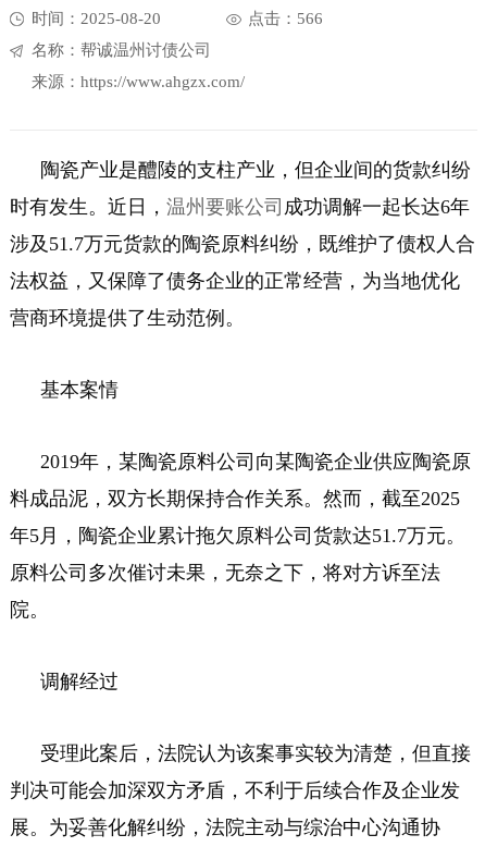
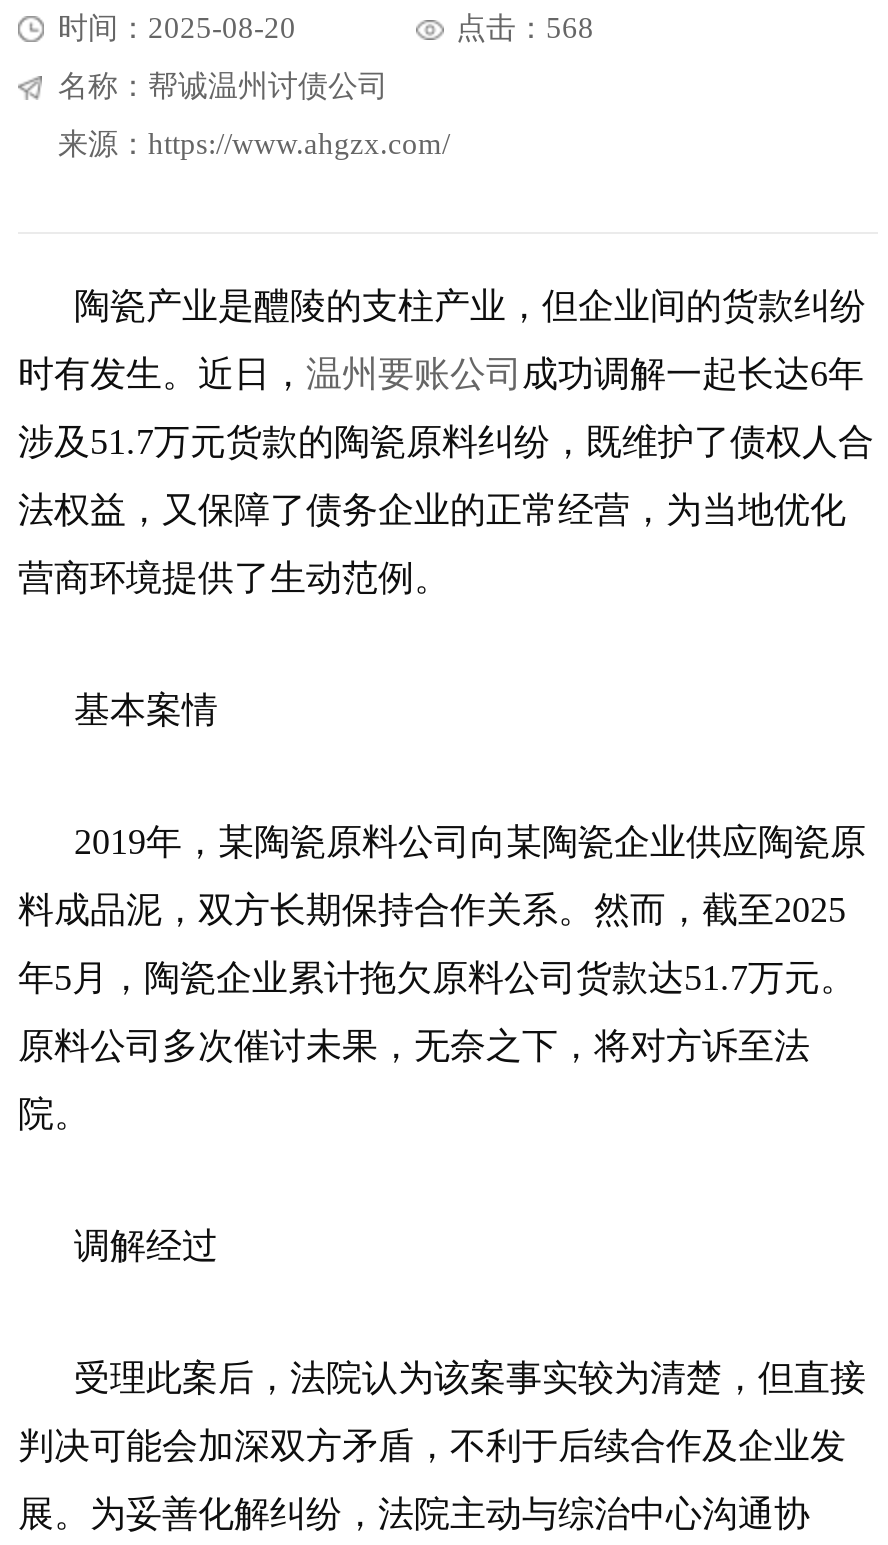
- 点击：566
+ 点击：568
